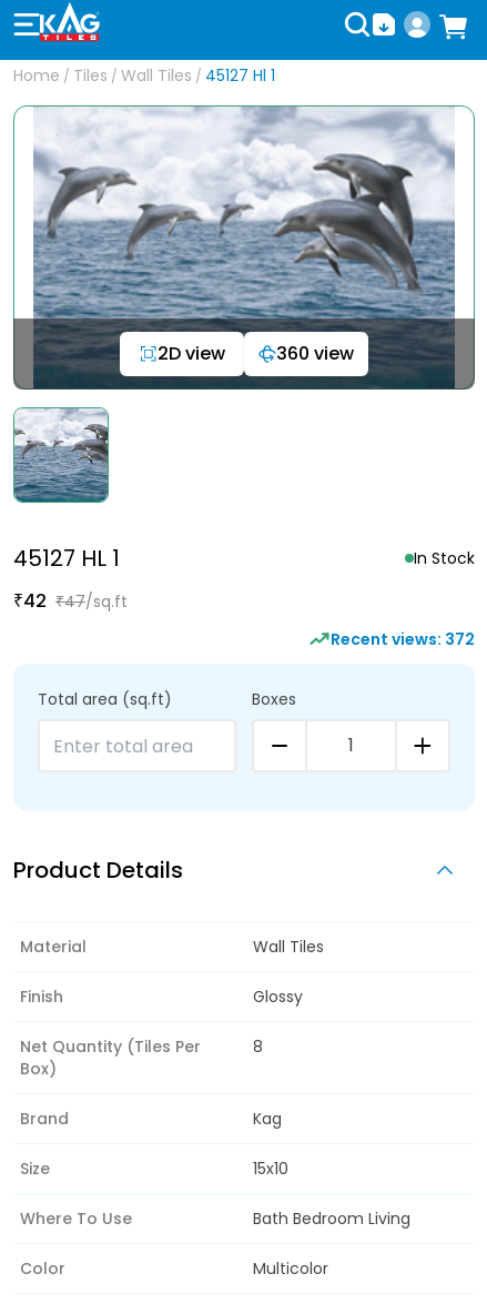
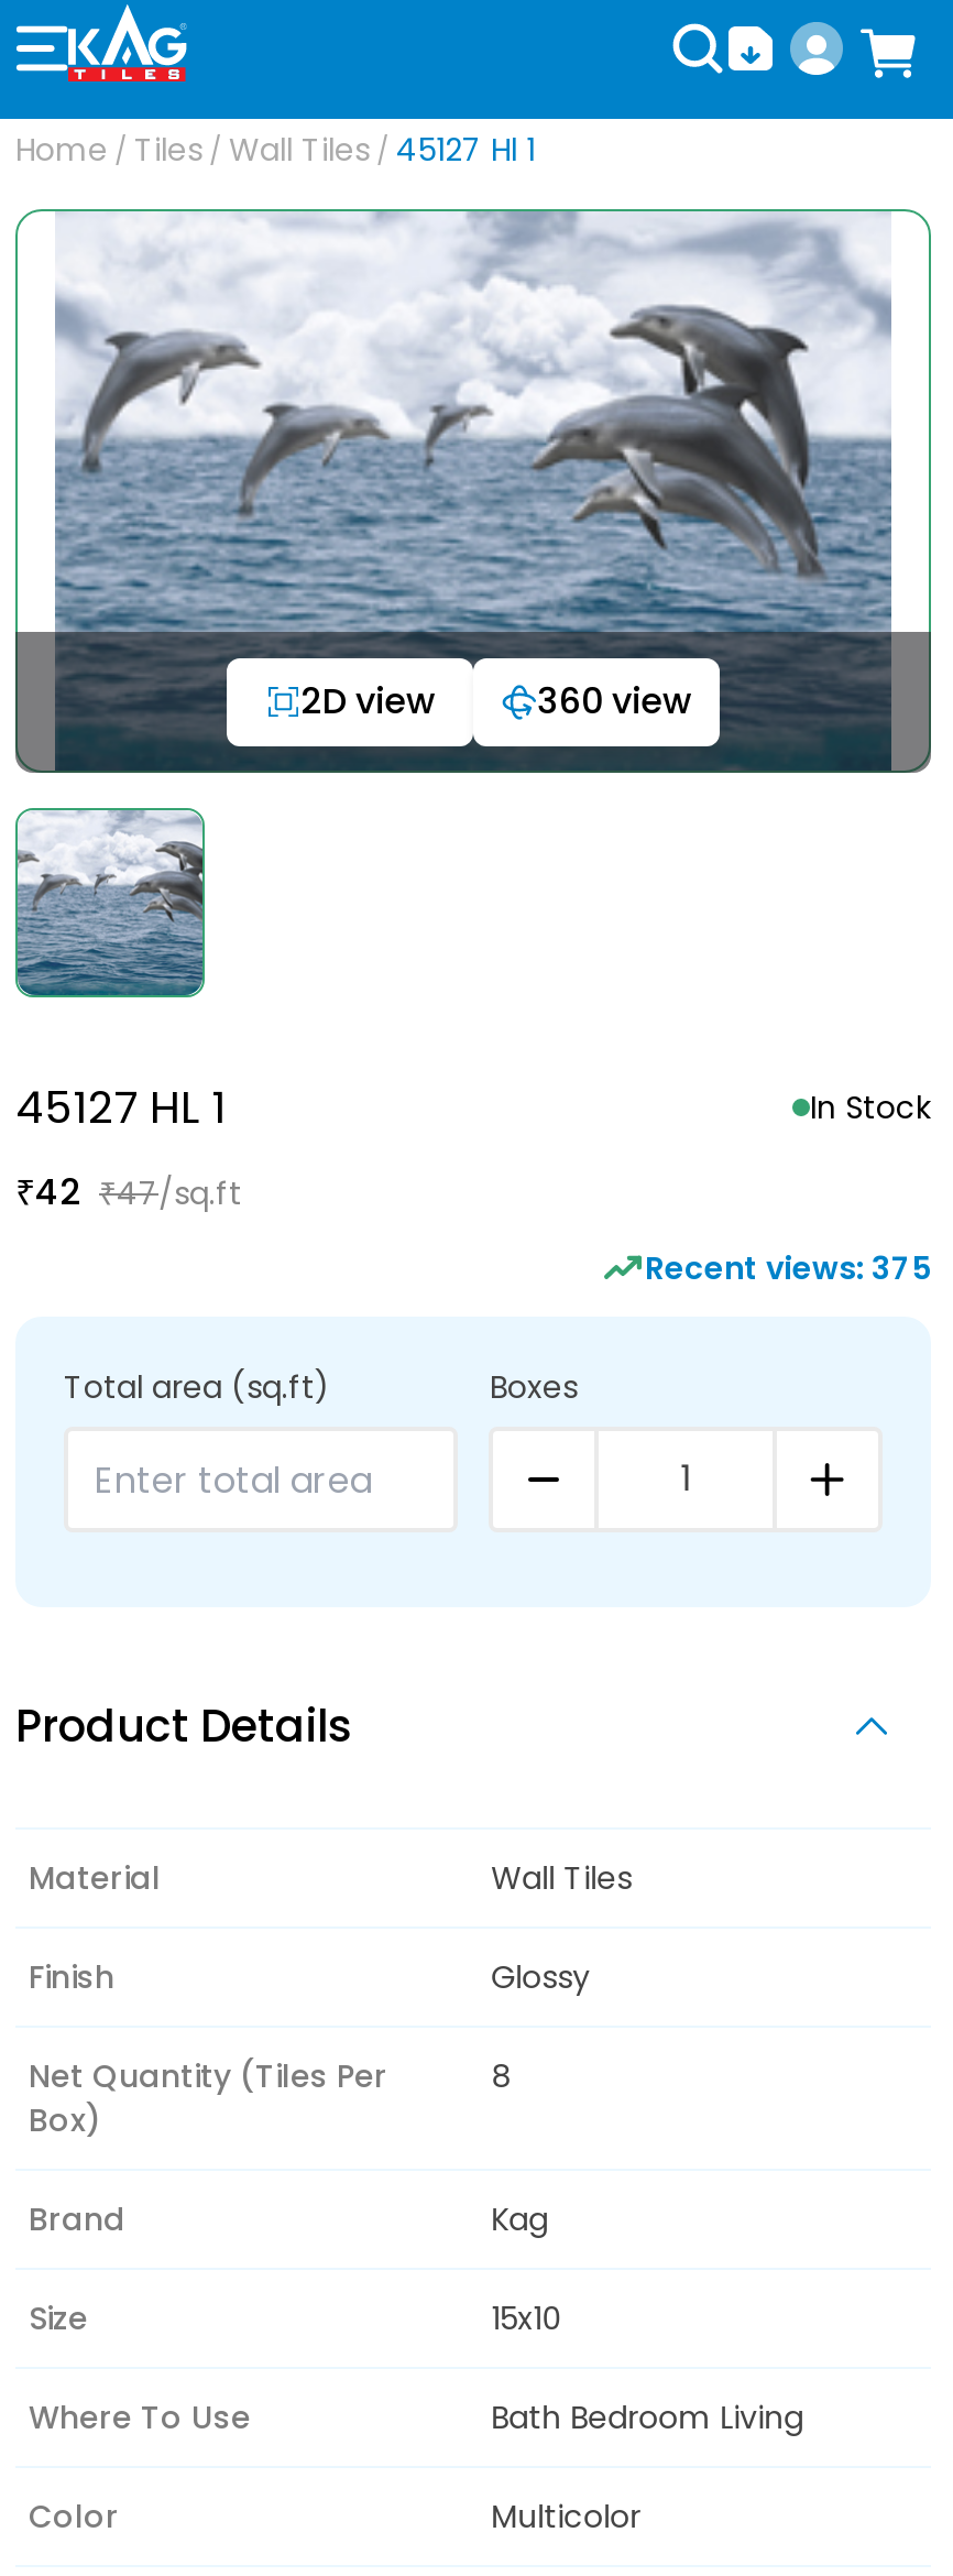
- Recent views: 372
+ Recent views: 375
